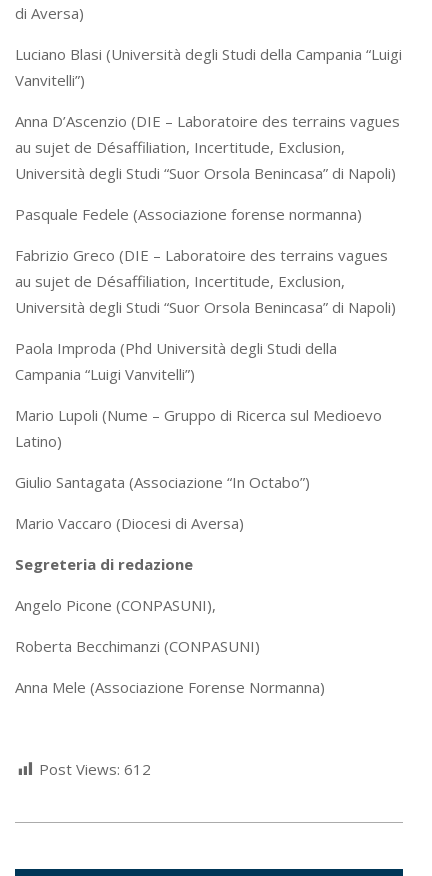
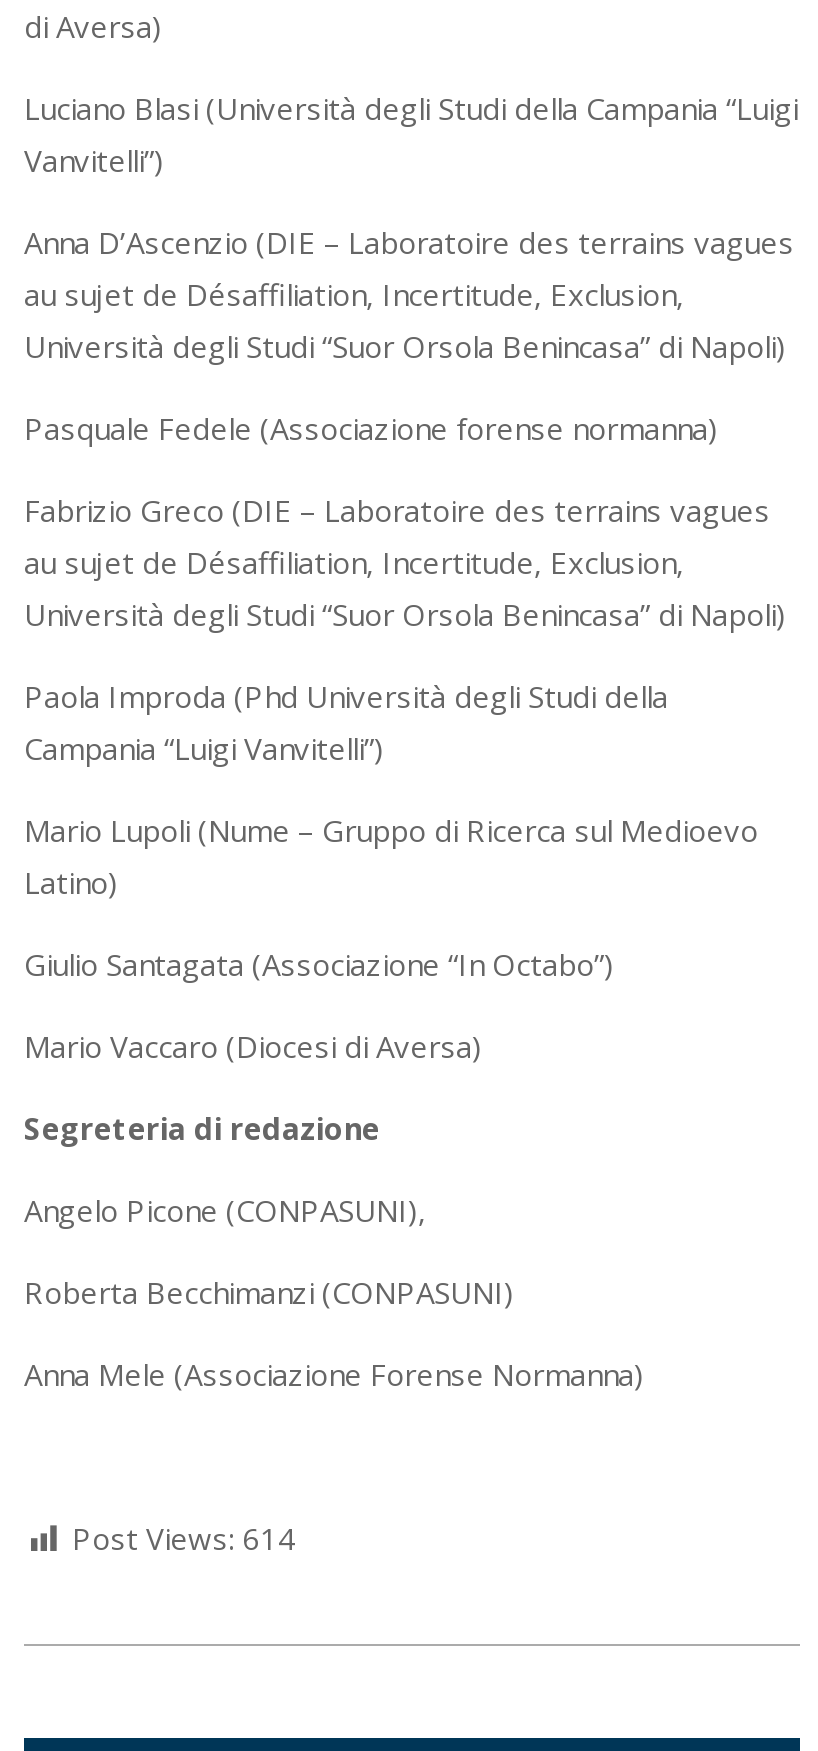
- Post Views: 612
+ Post Views: 614
